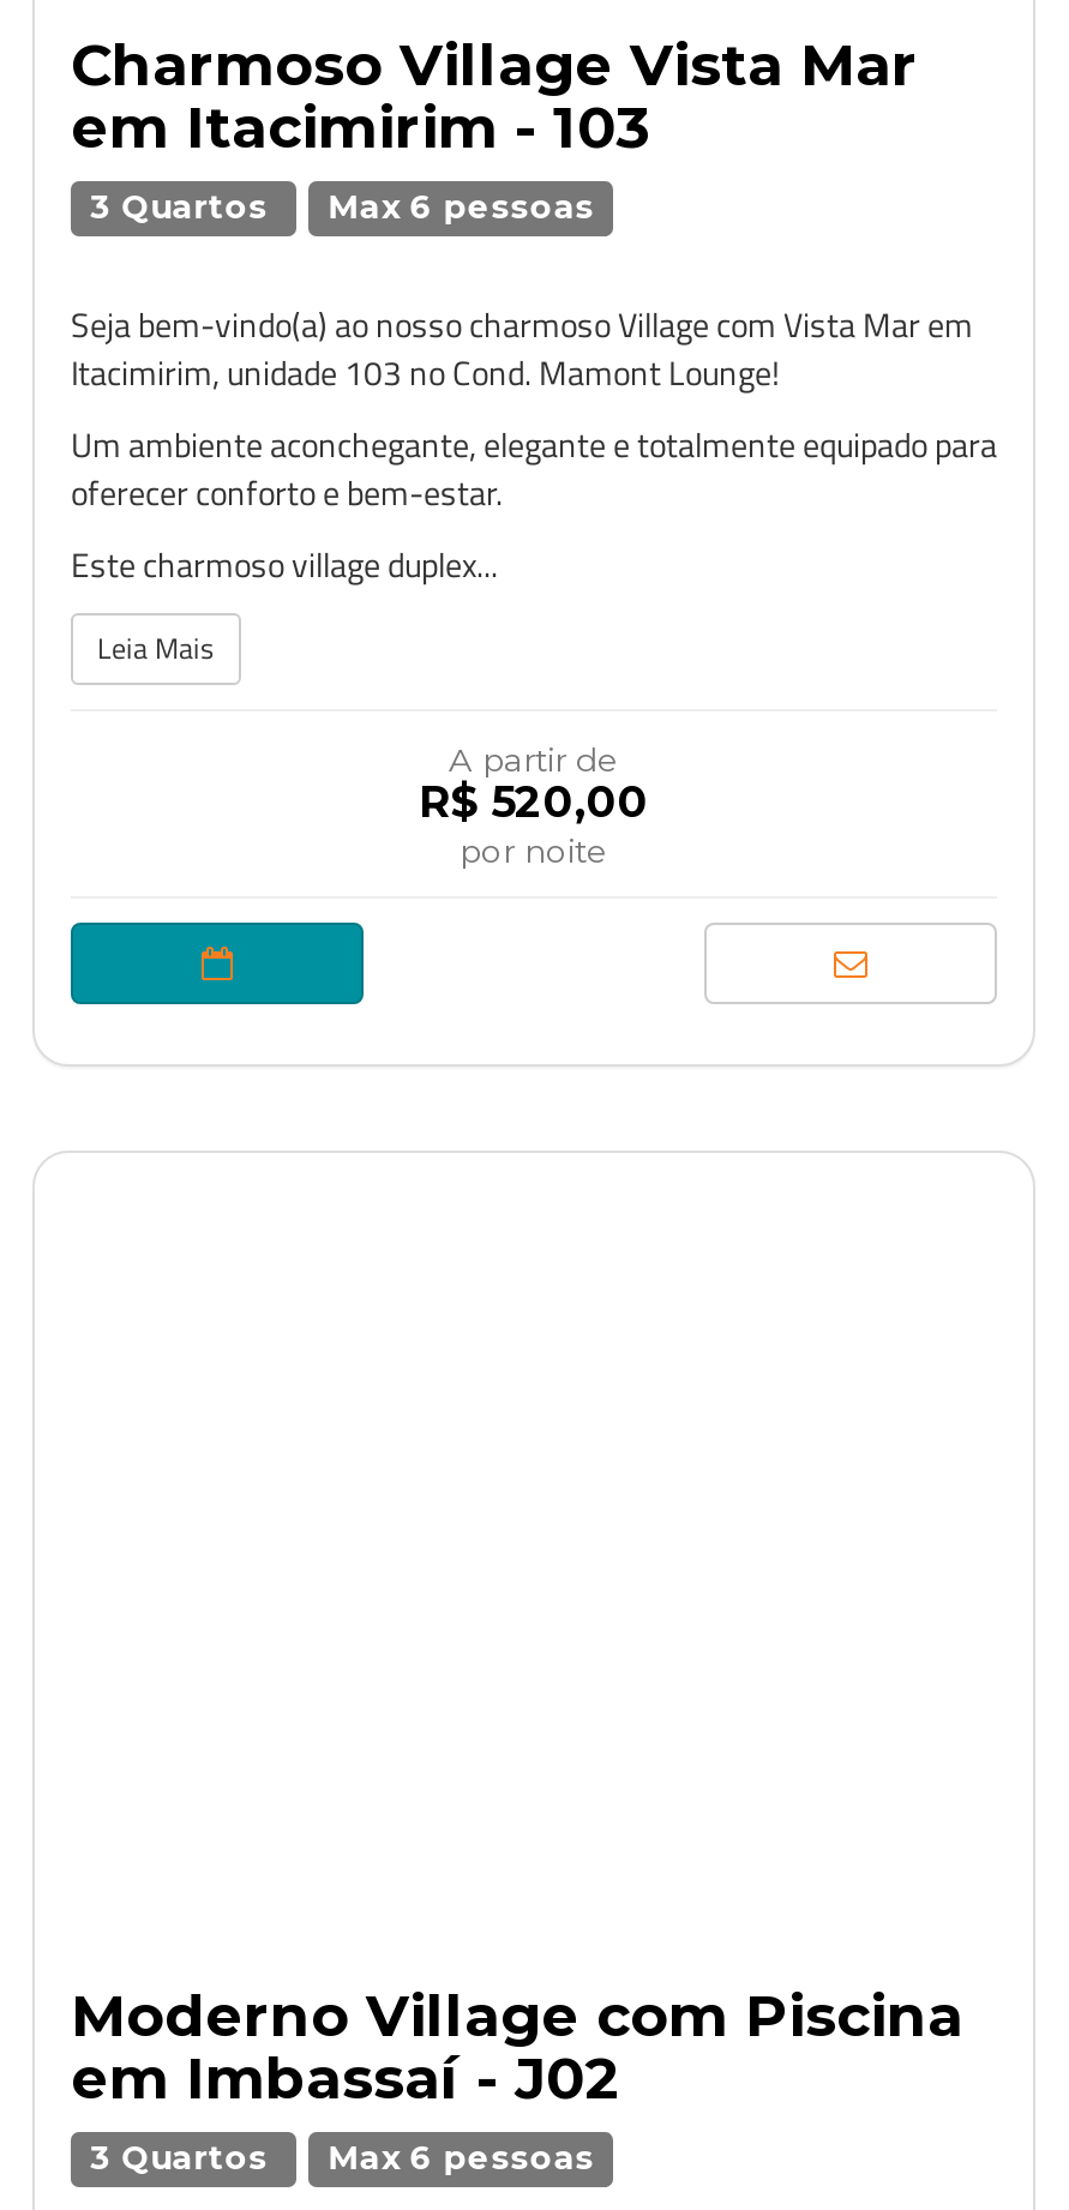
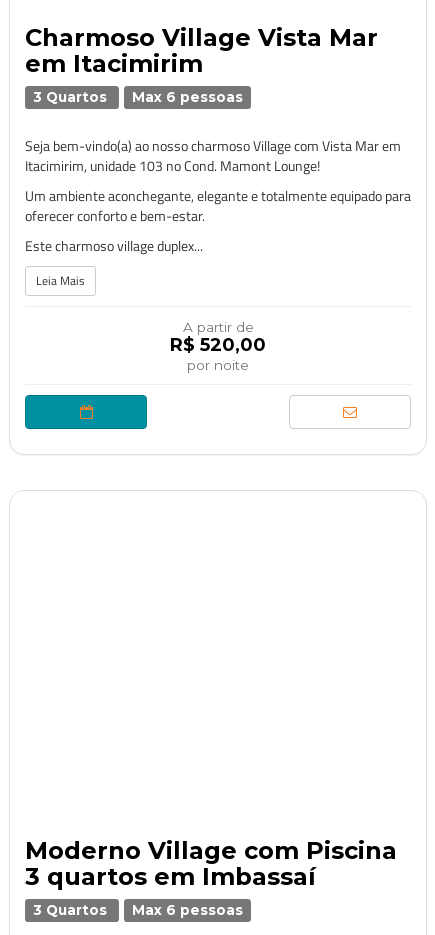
- em Itacimirim - 103
+ em Itacimirim

- em Imbassaí - J02
+ 3 quartos em Imbassaí
